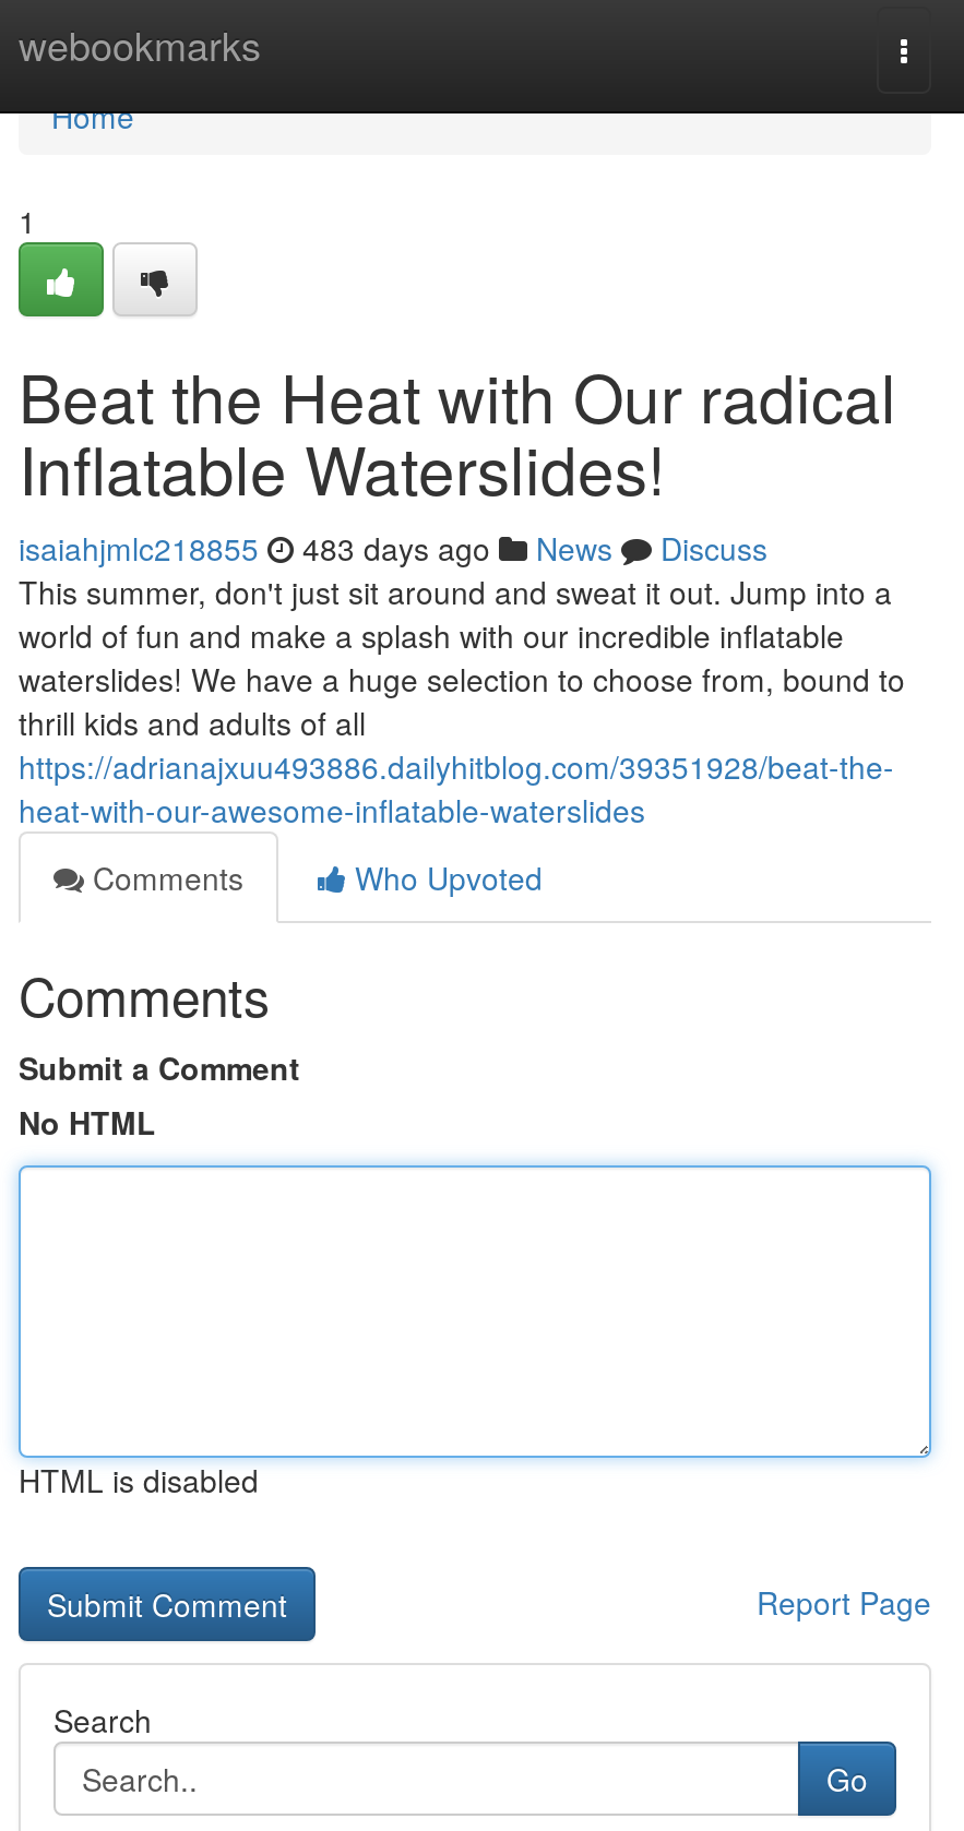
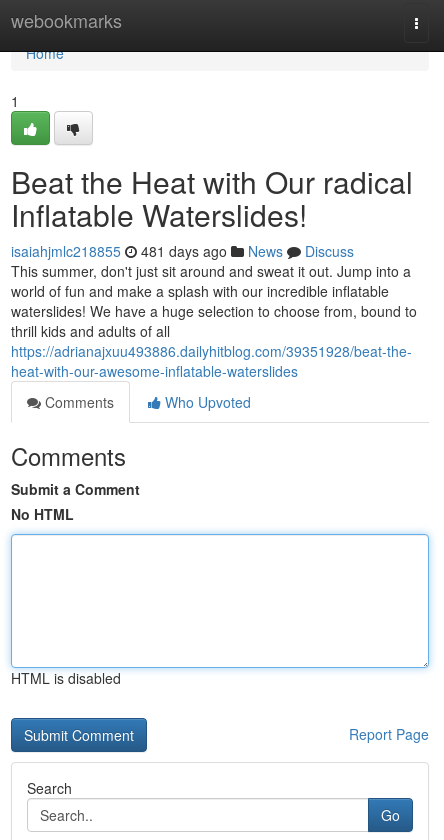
- isaiahjmlc218855 483 days ago News Discuss
+ isaiahjmlc218855 481 days ago News Discuss
